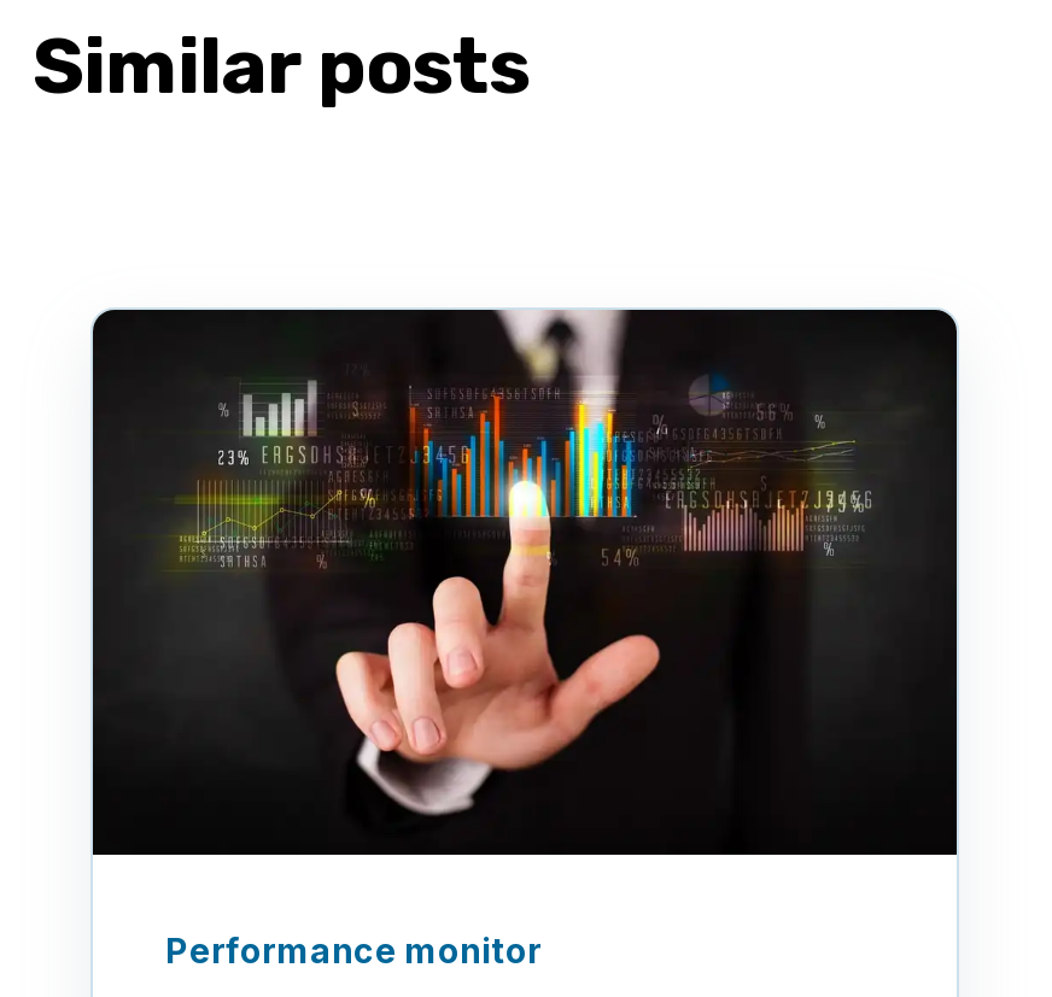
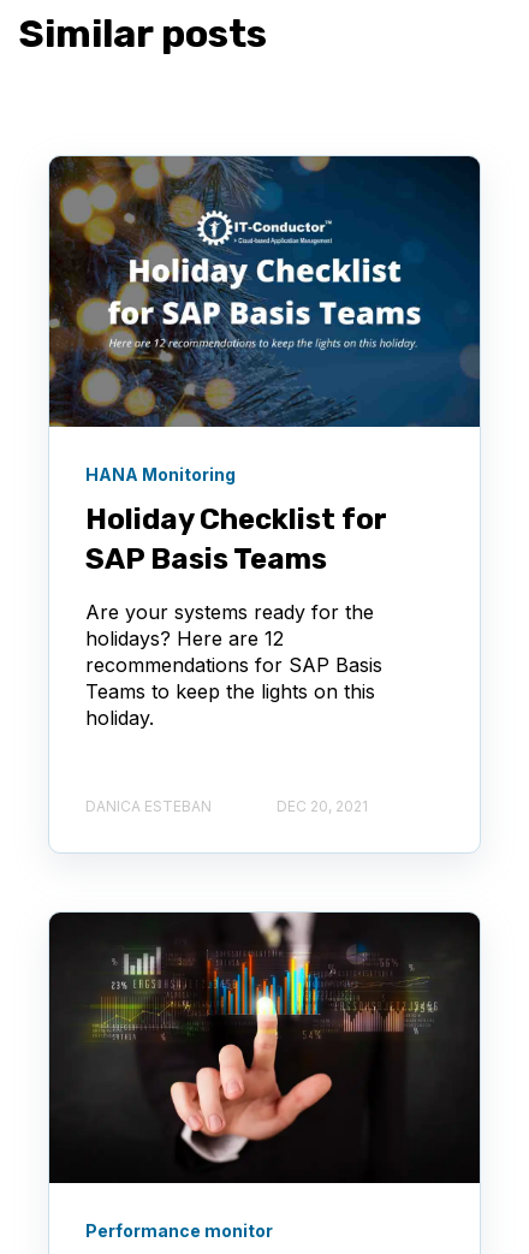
+ [image]
+ HANA Monitoring
+ Holiday Checklist for
+ SAP Basis Teams
+ Are your systems ready for the
+ holidays? Here are 12
+ recommendations for SAP Basis
+ Teams to keep the lights on this
+ holiday.

+ DANICA ESTEBAN
+ DEC 20, 2021
